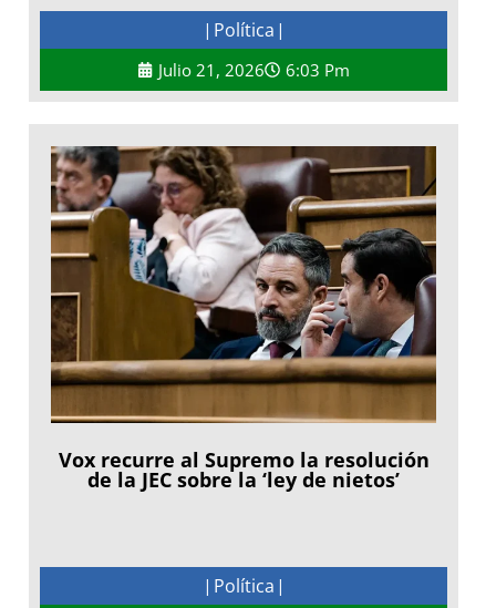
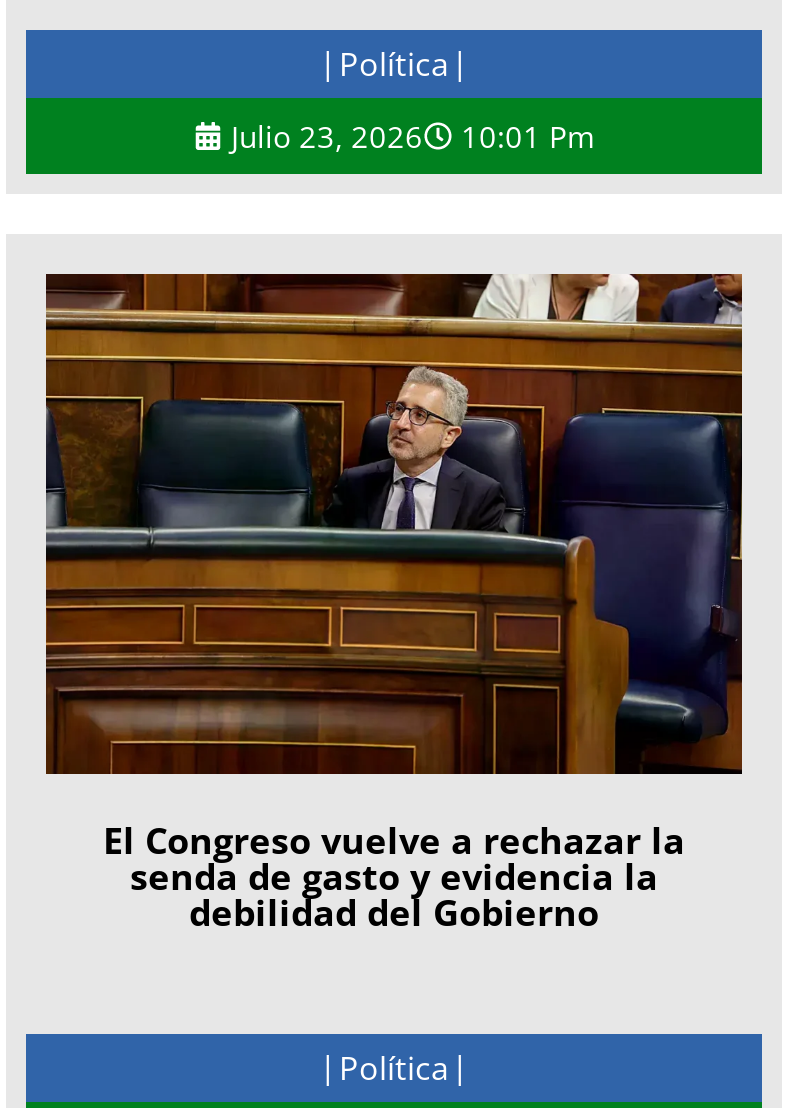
- Julio 21, 2026
- 6:03 Pm
+ Julio 23, 2026
+ 10:01 Pm

- [image]
- Vox recurre al Supremo la resolución
- de la JEC sobre la ‘ley de nietos’
+ [image]
+ El Congreso vuelve a rechazar la
+ senda de gasto y evidencia la
+ debilidad del Gobierno
